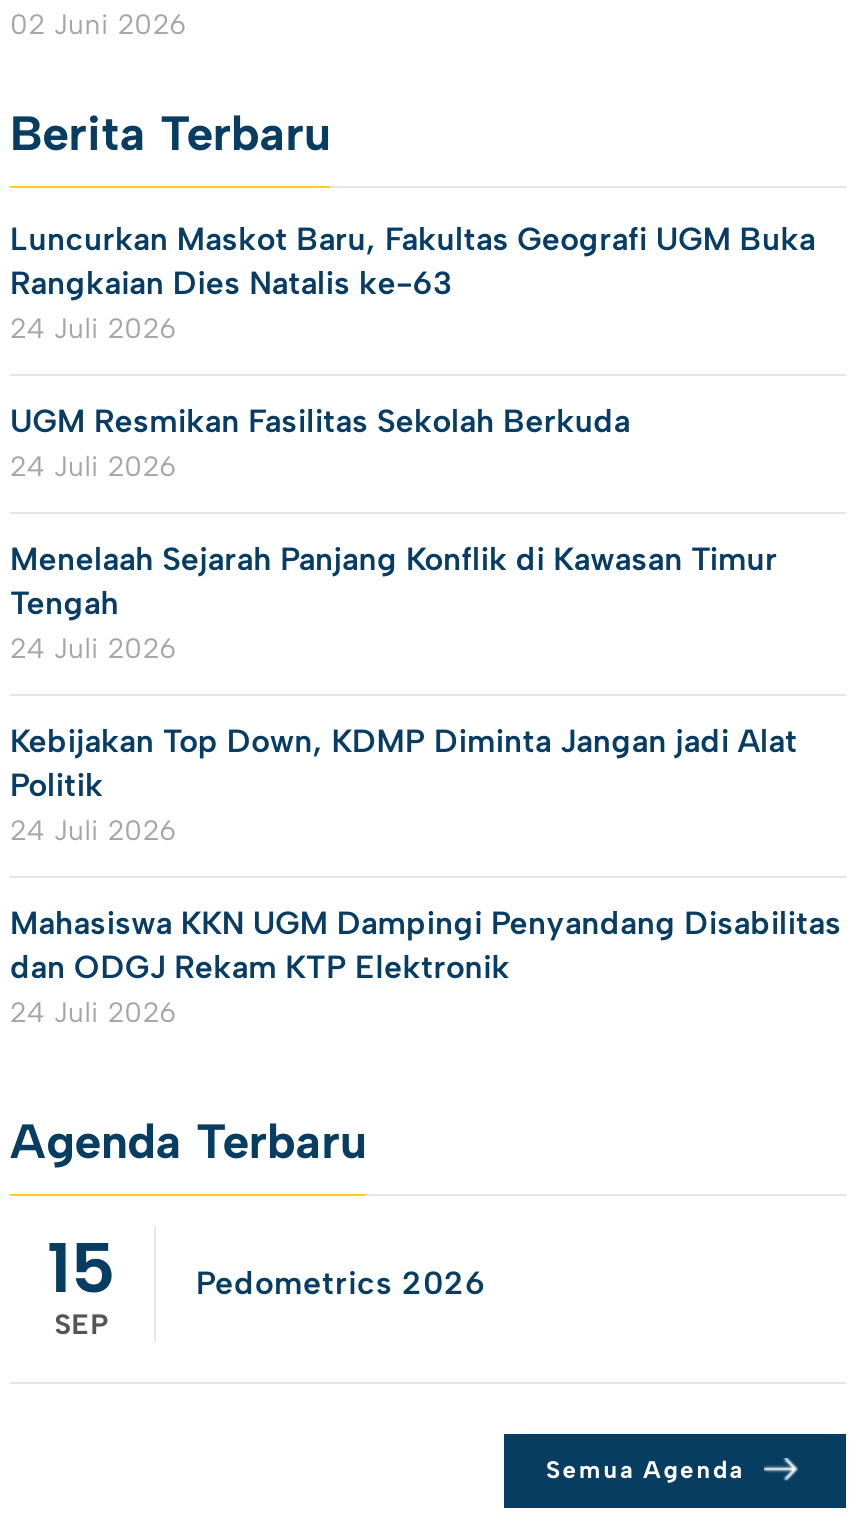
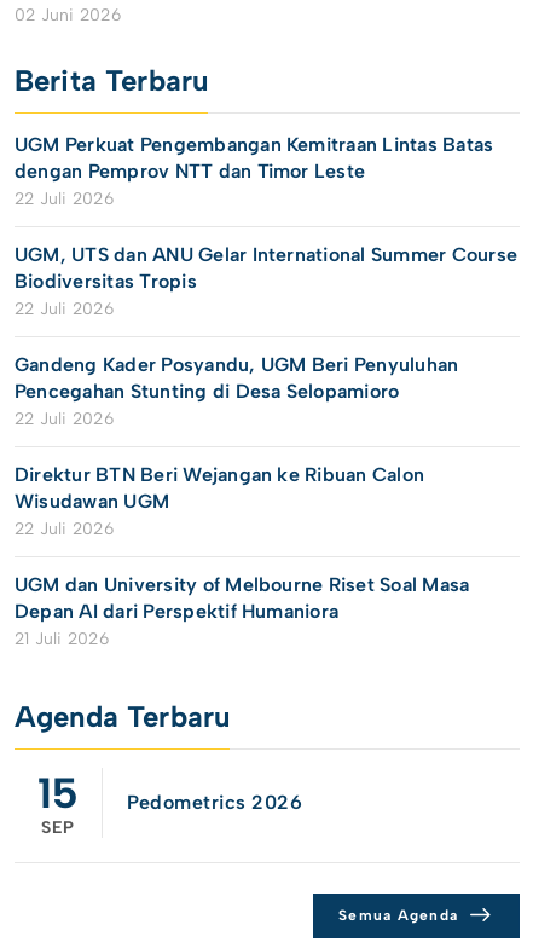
- Luncurkan Maskot Baru, Fakultas Geografi UGM Buka
- Rangkaian Dies Natalis ke-63
- 24 Juli 2026
+ UGM Perkuat Pengembangan Kemitraan Lintas Batas
+ dengan Pemprov NTT dan Timor Leste
+ 22 Juli 2026

- UGM Resmikan Fasilitas Sekolah Berkuda
- 24 Juli 2026
+ UGM, UTS dan ANU Gelar International Summer Course
+ Biodiversitas Tropis
+ 22 Juli 2026

- Menelaah Sejarah Panjang Konflik di Kawasan Timur
- Tengah
- 24 Juli 2026
+ Gandeng Kader Posyandu, UGM Beri Penyuluhan
+ Pencegahan Stunting di Desa Selopamioro
+ 22 Juli 2026

- Kebijakan Top Down, KDMP Diminta Jangan jadi Alat
- Politik
- 24 Juli 2026
+ Direktur BTN Beri Wejangan ke Ribuan Calon
+ Wisudawan UGM
+ 22 Juli 2026

- Mahasiswa KKN UGM Dampingi Penyandang Disabilitas
- dan ODGJ Rekam KTP Elektronik
- 24 Juli 2026
+ UGM dan University of Melbourne Riset Soal Masa
+ Depan AI dari Perspektif Humaniora
+ 21 Juli 2026
